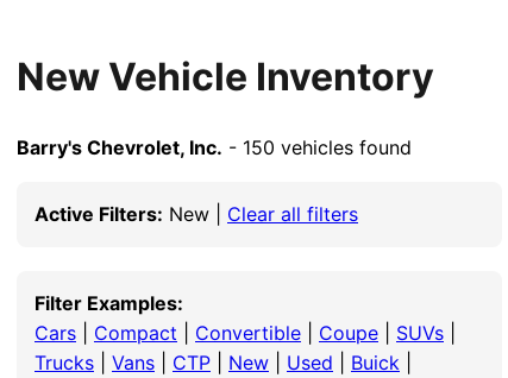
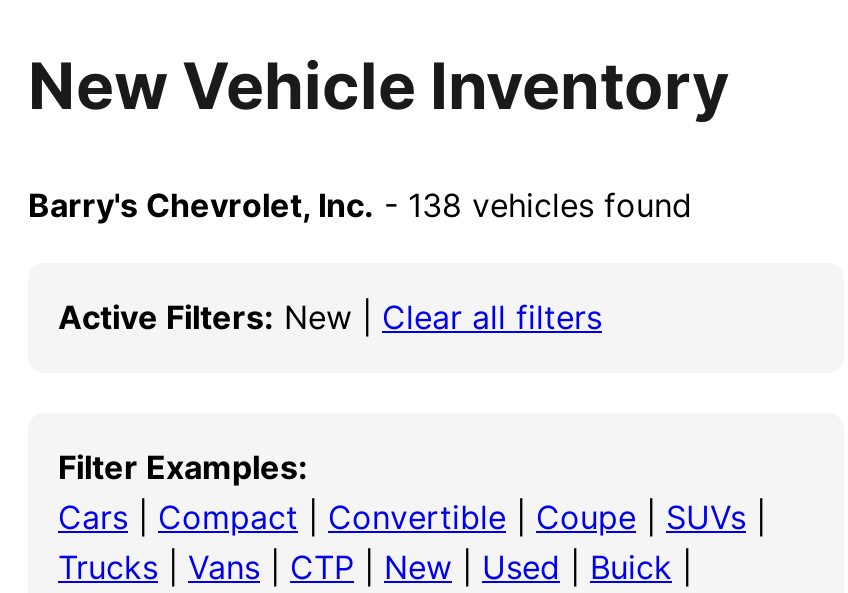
- Barry's Chevrolet, Inc. - 150 vehicles found
+ Barry's Chevrolet, Inc. - 138 vehicles found
